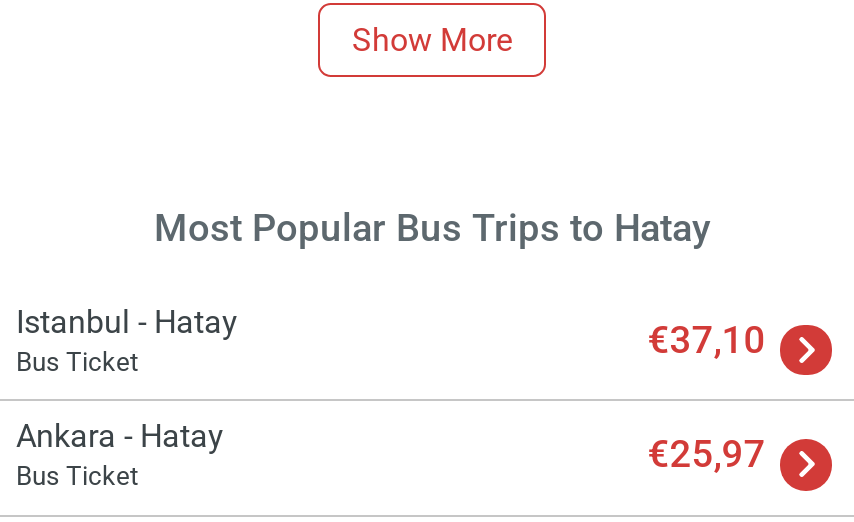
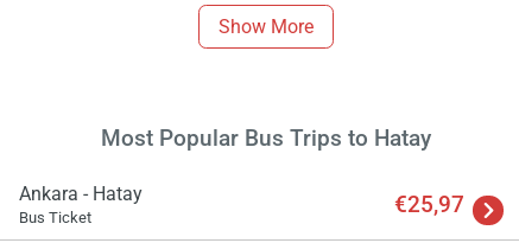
- Istanbul - Hatay
- Bus Ticket
- €37,10
